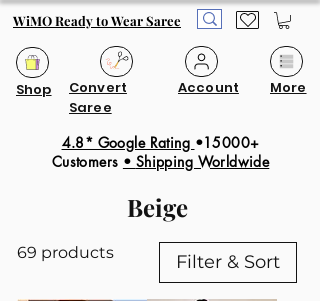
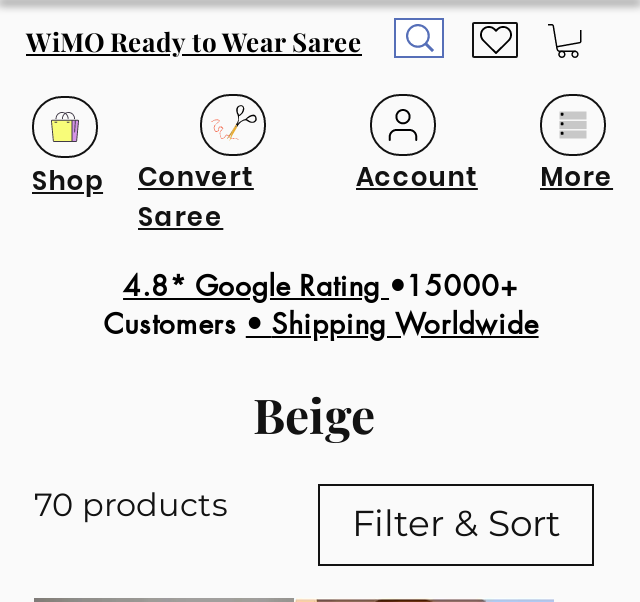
- 69 products
+ 70 products
